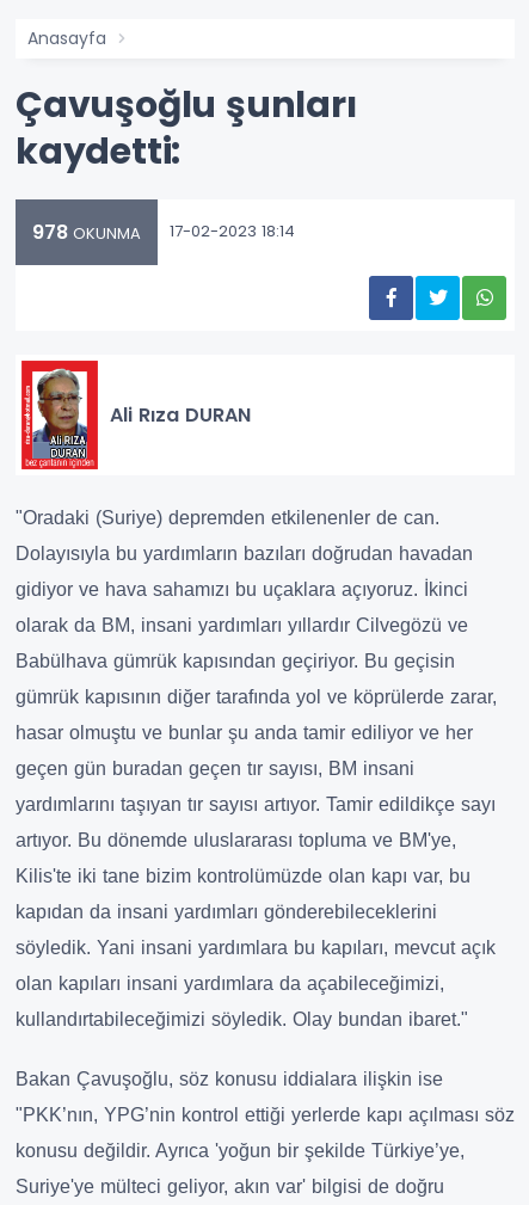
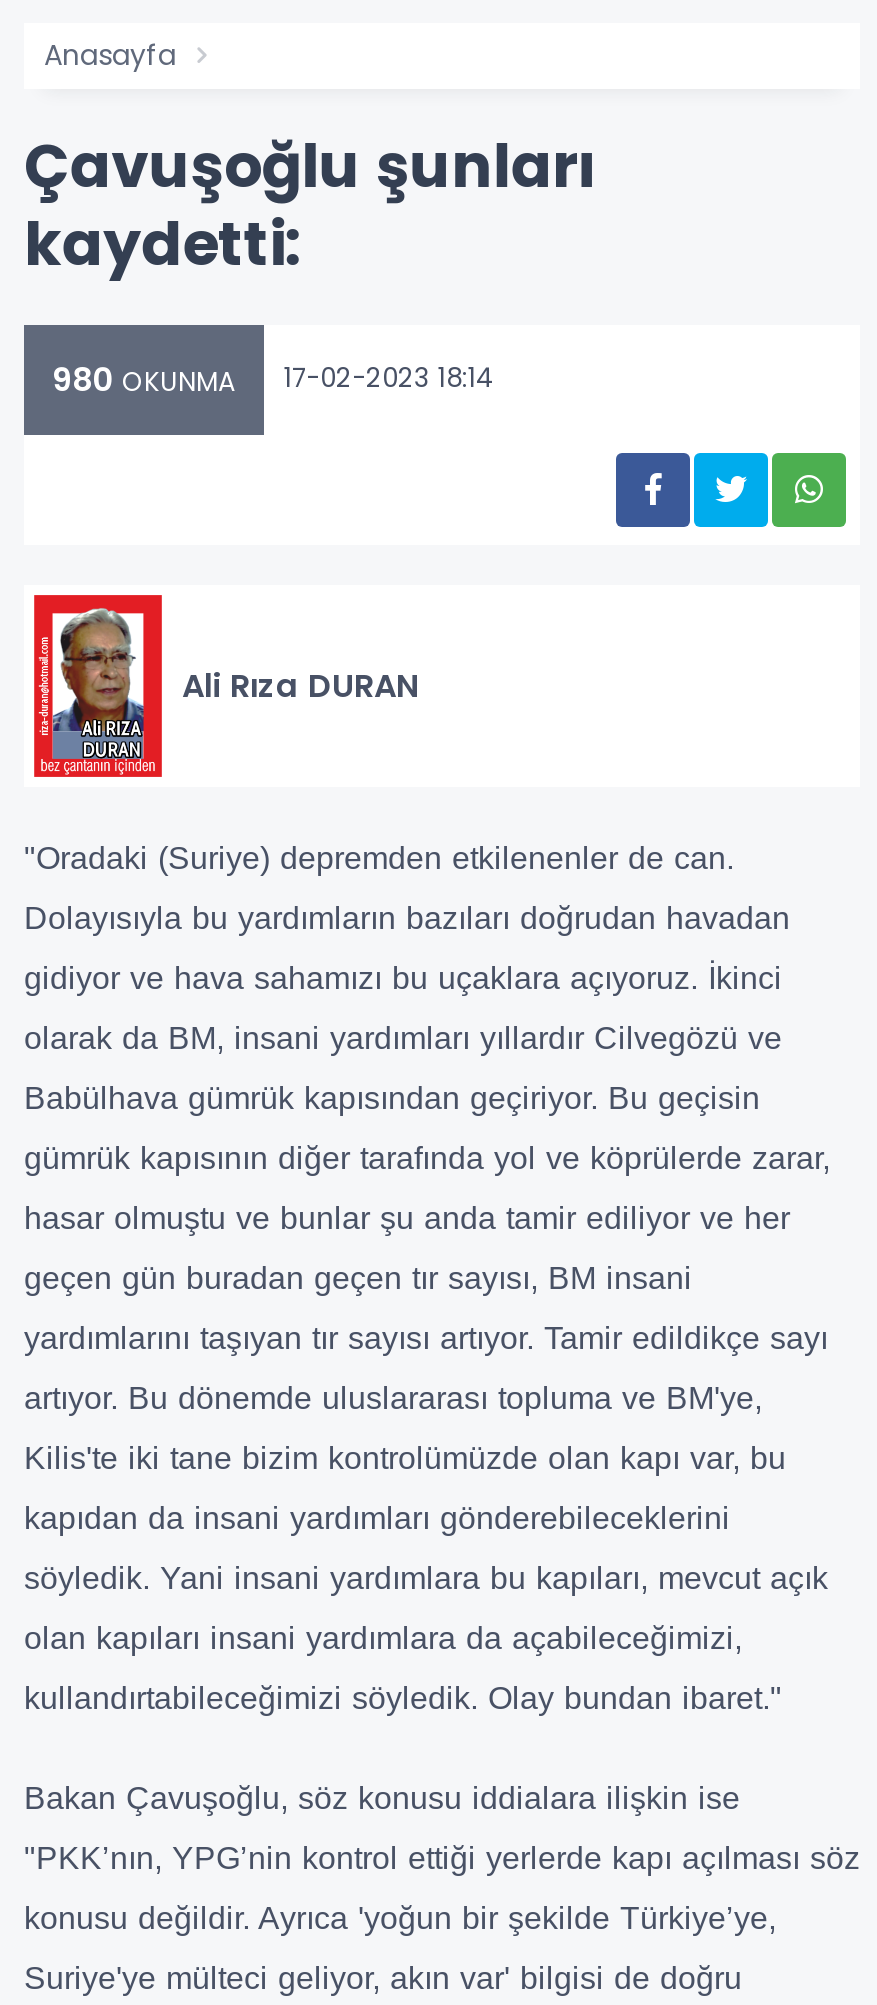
- 978 OKUNMA 17-02-2023 18:14
+ 980 OKUNMA 17-02-2023 18:14
